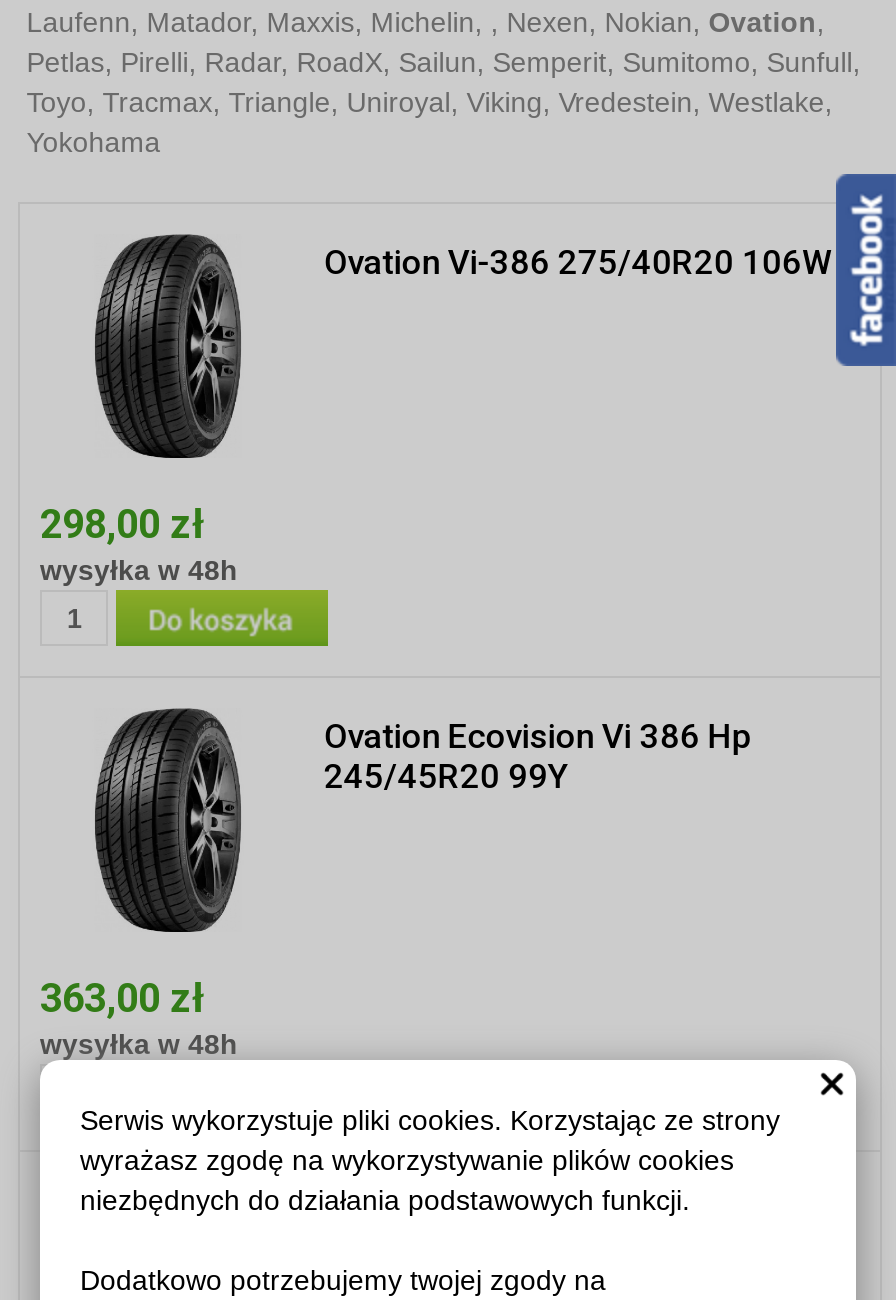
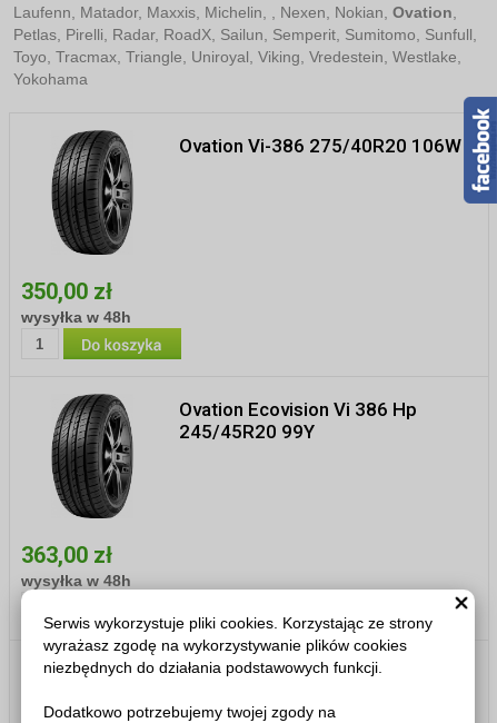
- 298,00 zł
+ 350,00 zł
